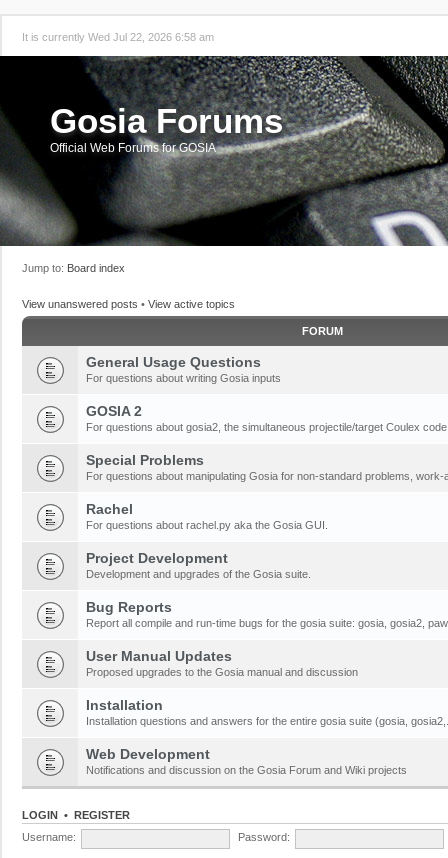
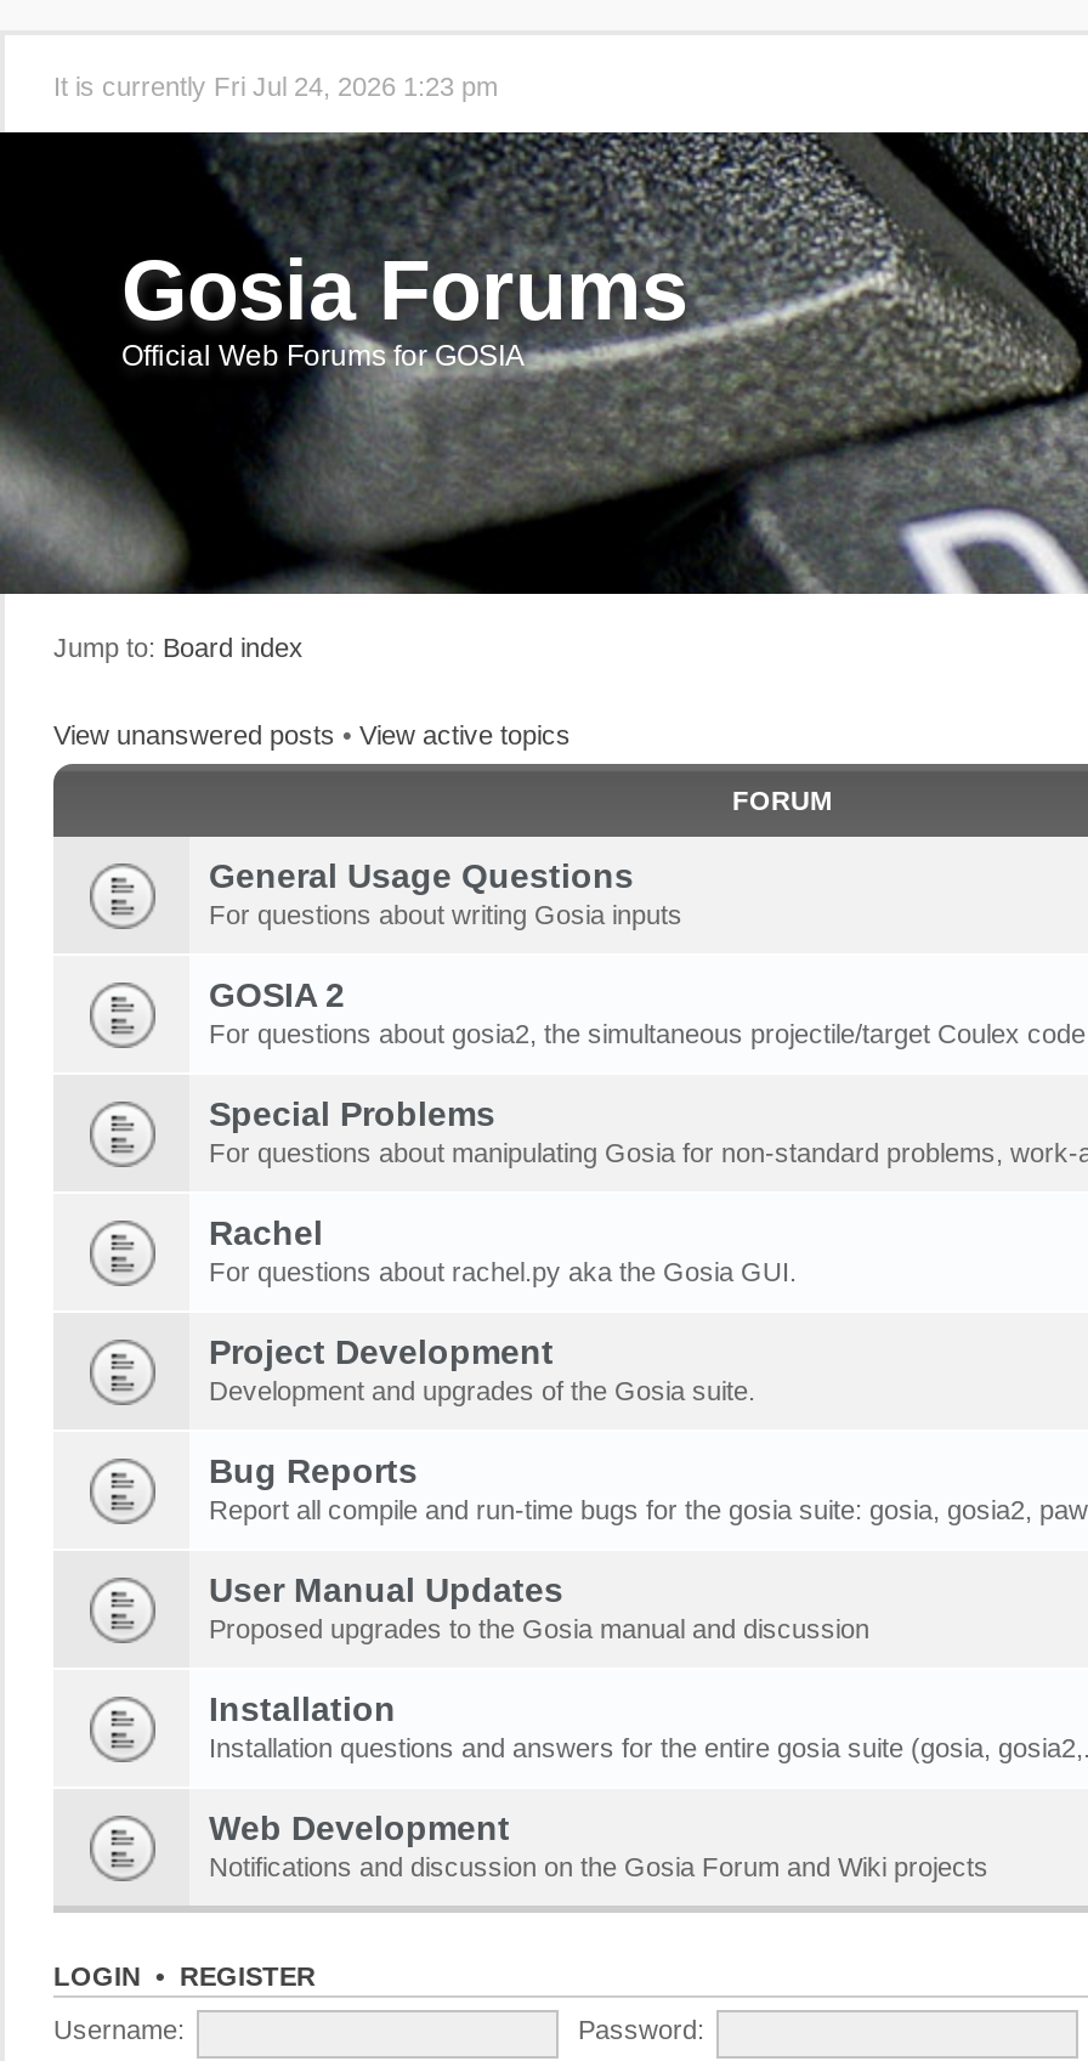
- It is currently Wed Jul 22, 2026 6:58 am
+ It is currently Fri Jul 24, 2026 1:23 pm
